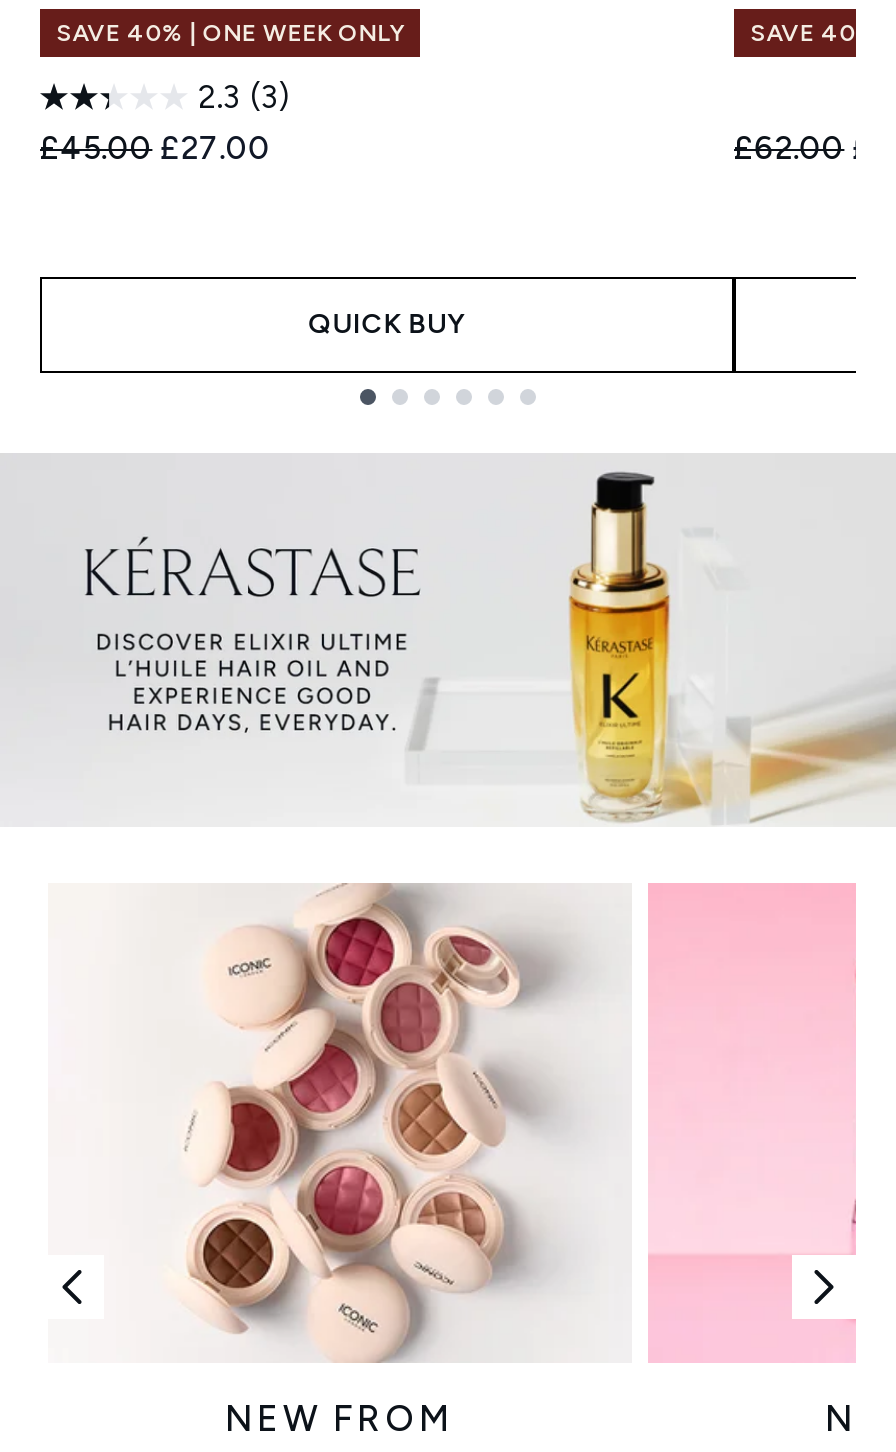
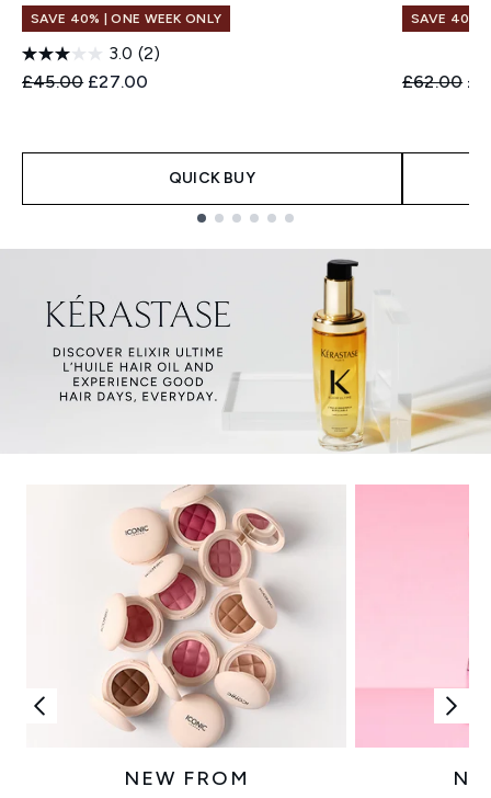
- 2.3 (3)
+ 3.0 (2)
